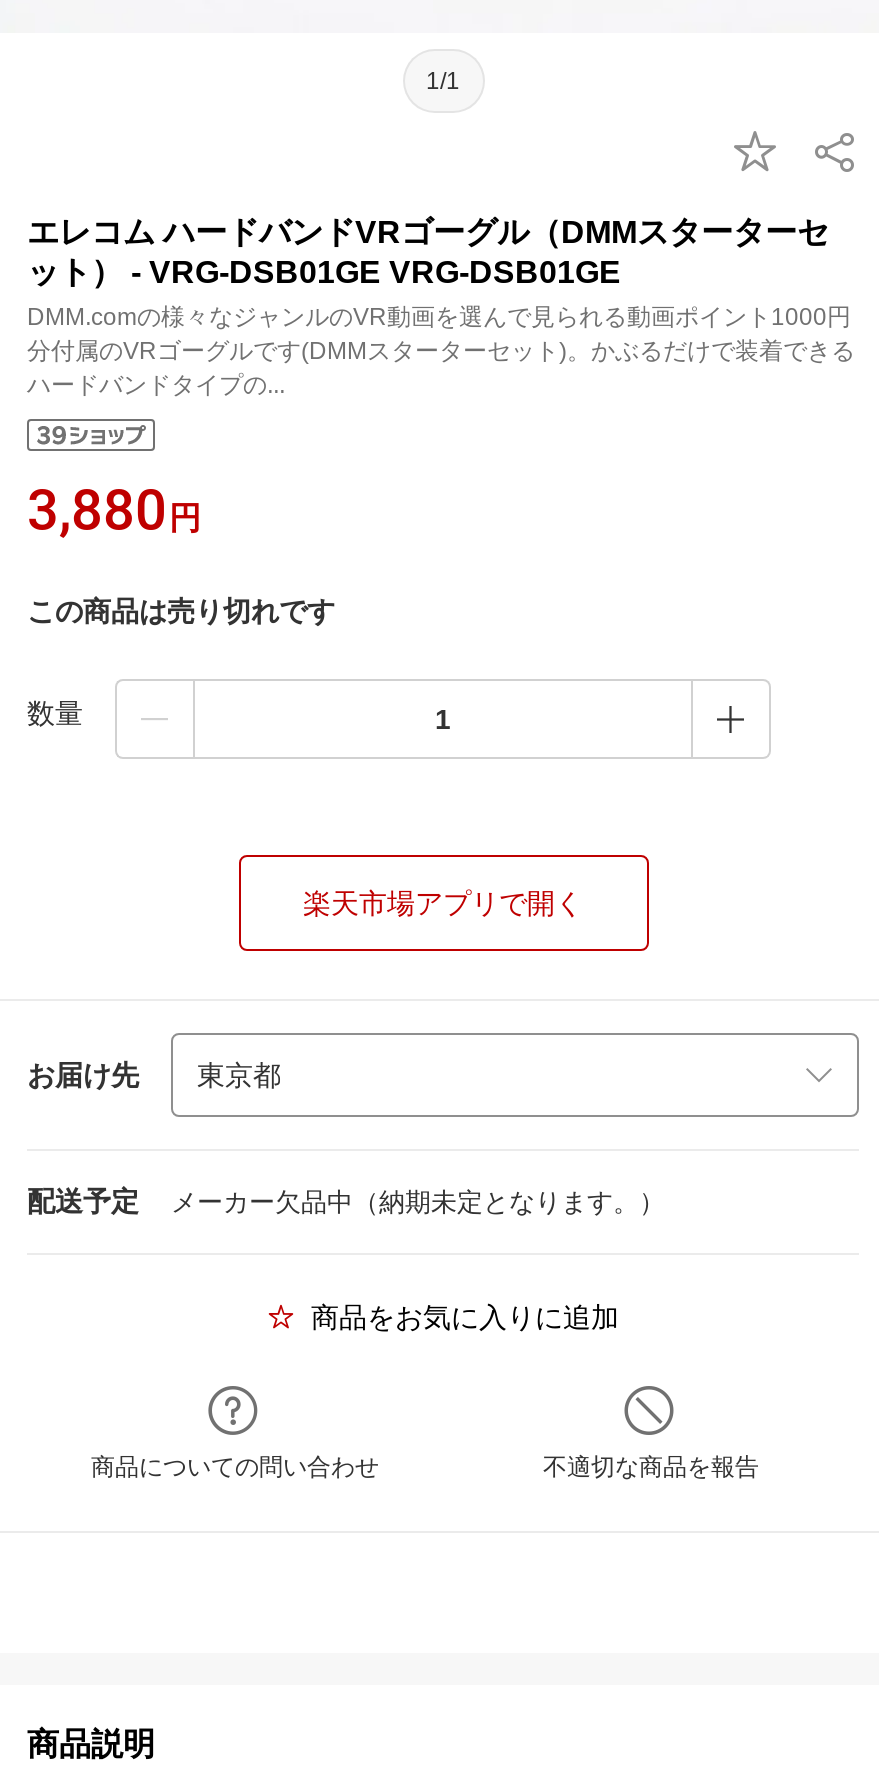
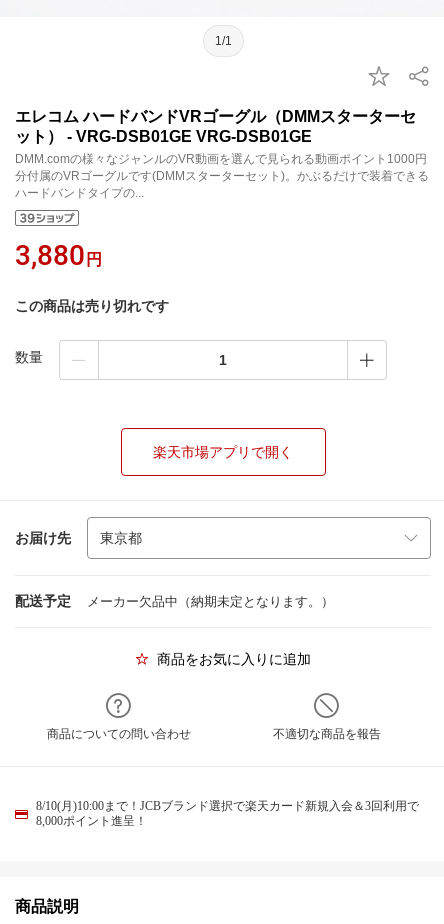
+ 8/10(月)10:00まで！JCBブランド選択で楽天カード新規入会＆3回利用で
+ 8,000ポイント進呈！
